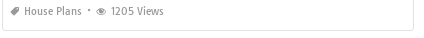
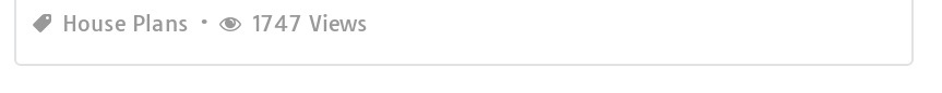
- 1205 Views
+ 1747 Views
